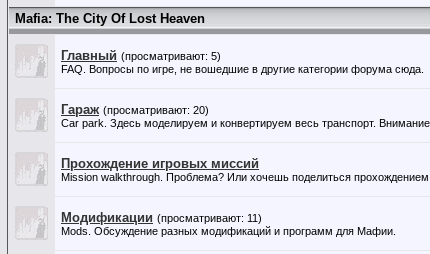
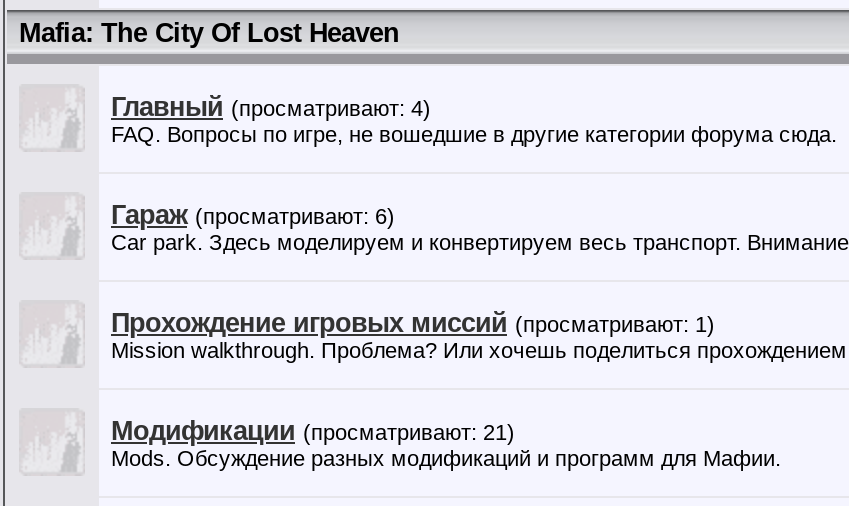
- Главный (просматривают: 5)
+ Главный (просматривают: 4)

- Гараж (просматривают: 20)
+ Гараж (просматривают: 6)

- Прохождение игровых миссий
+ Прохождение игровых миссий (просматривают: 1)

- Модификации (просматривают: 11)
+ Модификации (просматривают: 21)
